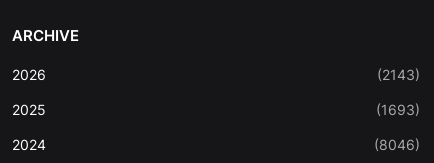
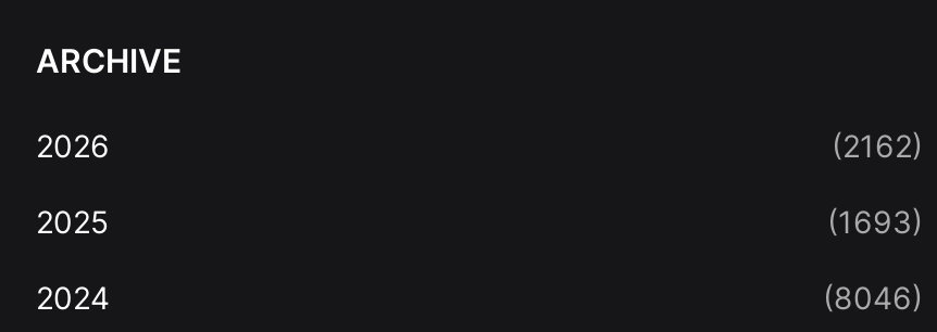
- (2143)
+ (2162)
